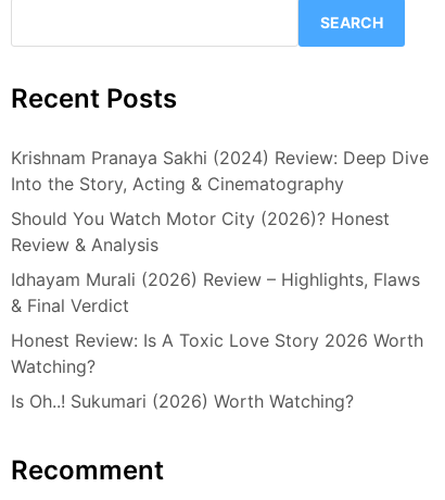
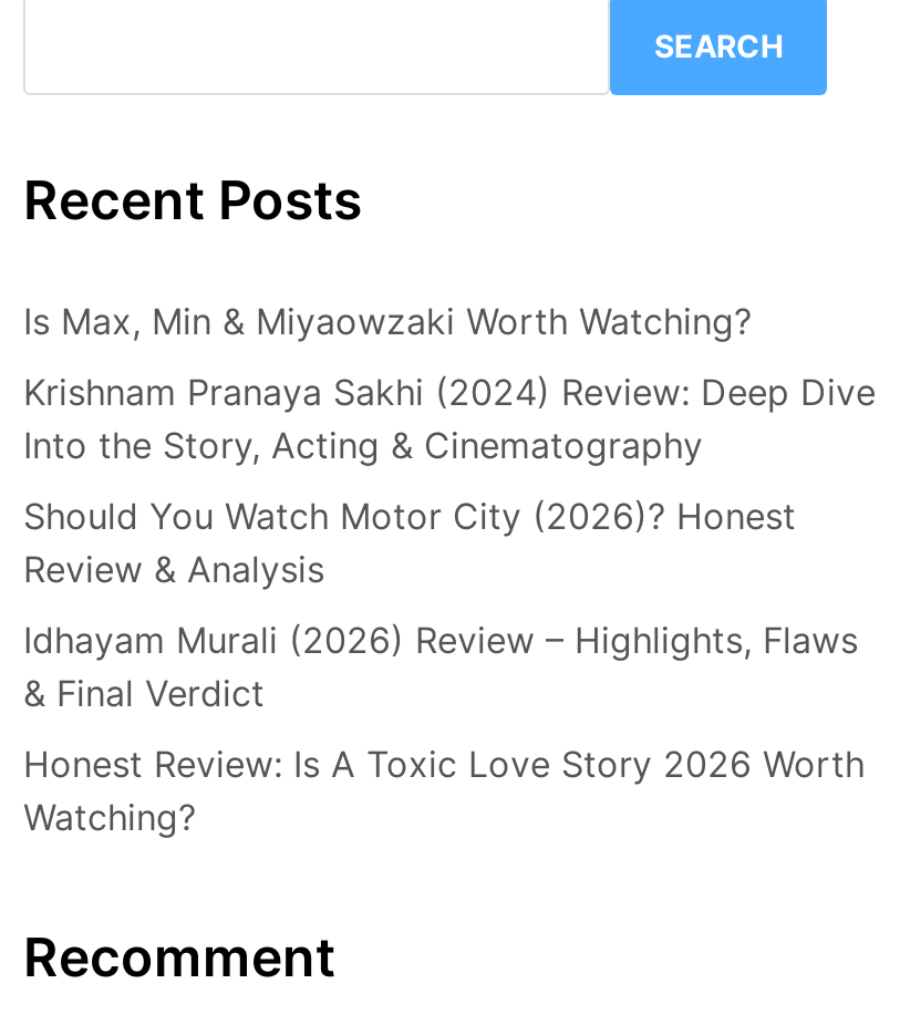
+ Is Max, Min & Miyaowzaki Worth Watching?

moved down: Krishnam Pranaya Sakhi (2024) Review: Deep Dive | Into the Story, Acting & Cinematography | Should You Watch Motor City (2026)? Honest | Review & Analysis | Idhayam Murali (2026) Review – Highlights, Flaws | & Final Verdict | Honest Review: Is A Toxic Love Story 2026 Worth | Watching?

- Is Oh..! Sukumari (2026) Worth Watching?
